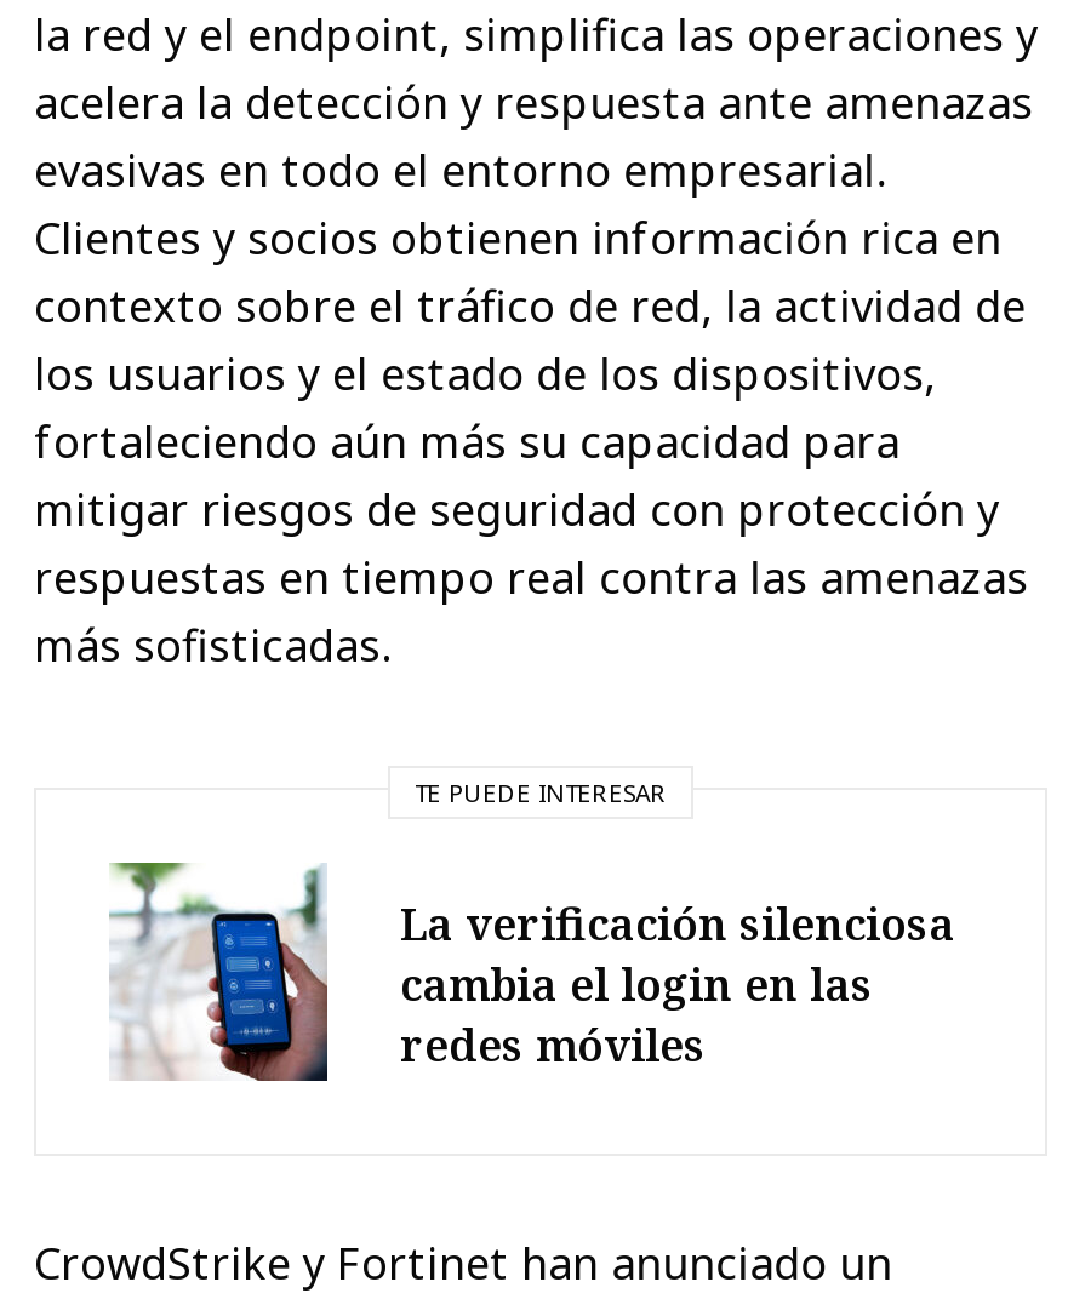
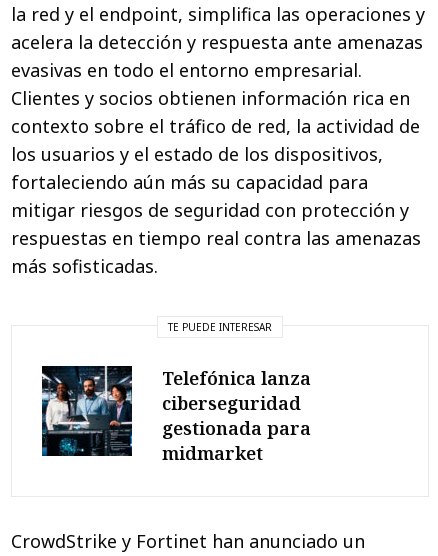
- [image]
- La verificación silenciosa
- cambia el login en las
- redes móviles
+ [image]
+ Telefónica lanza
+ ciberseguridad
+ gestionada para
+ midmarket
